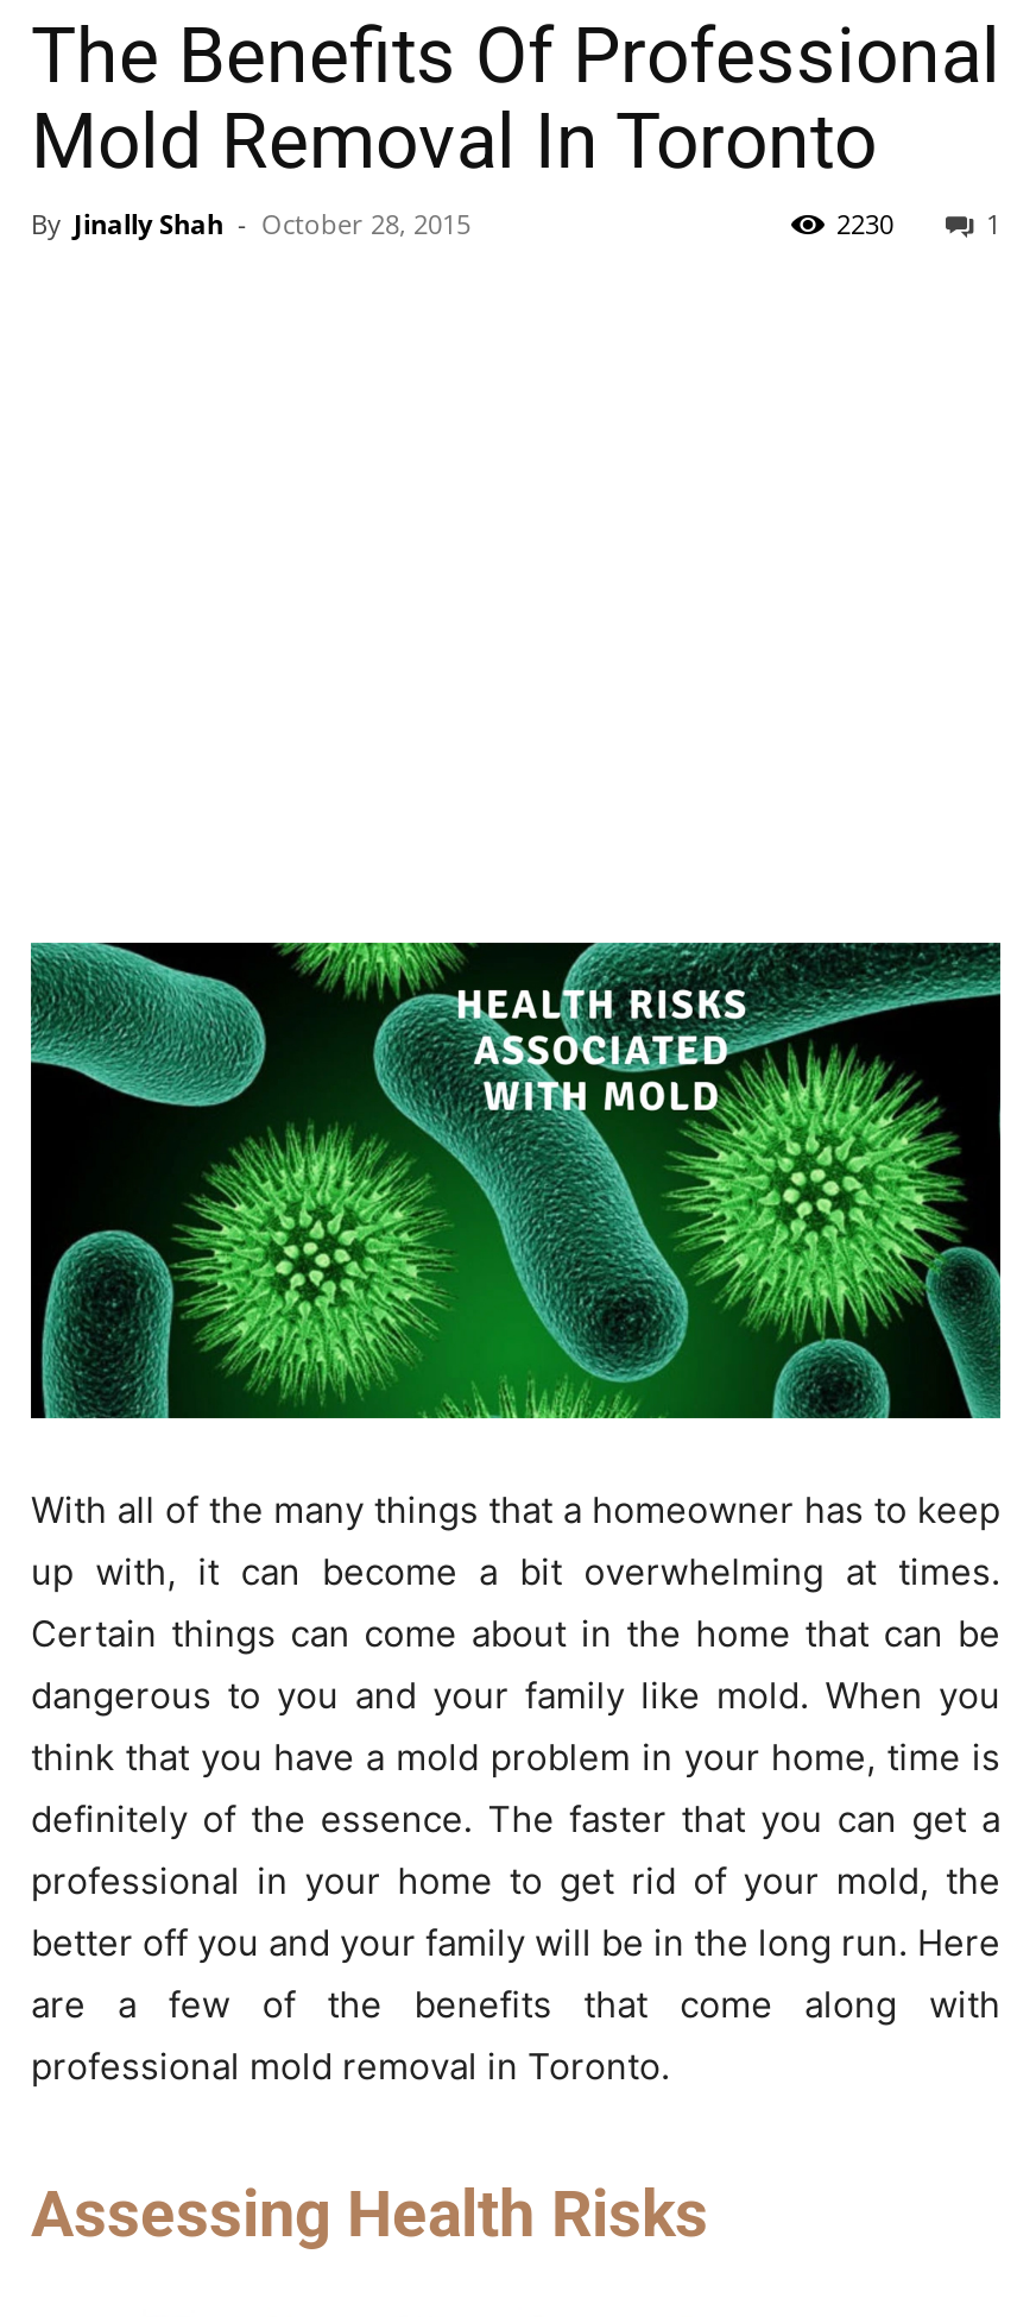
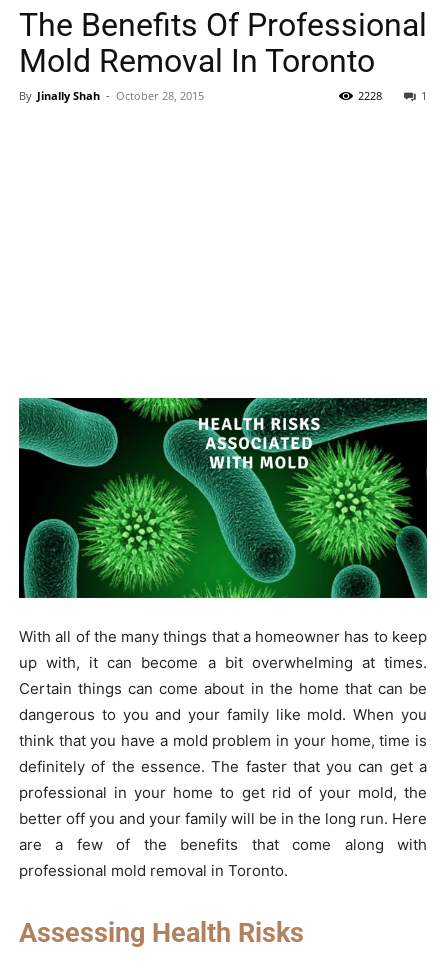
- 2230
+ 2228
